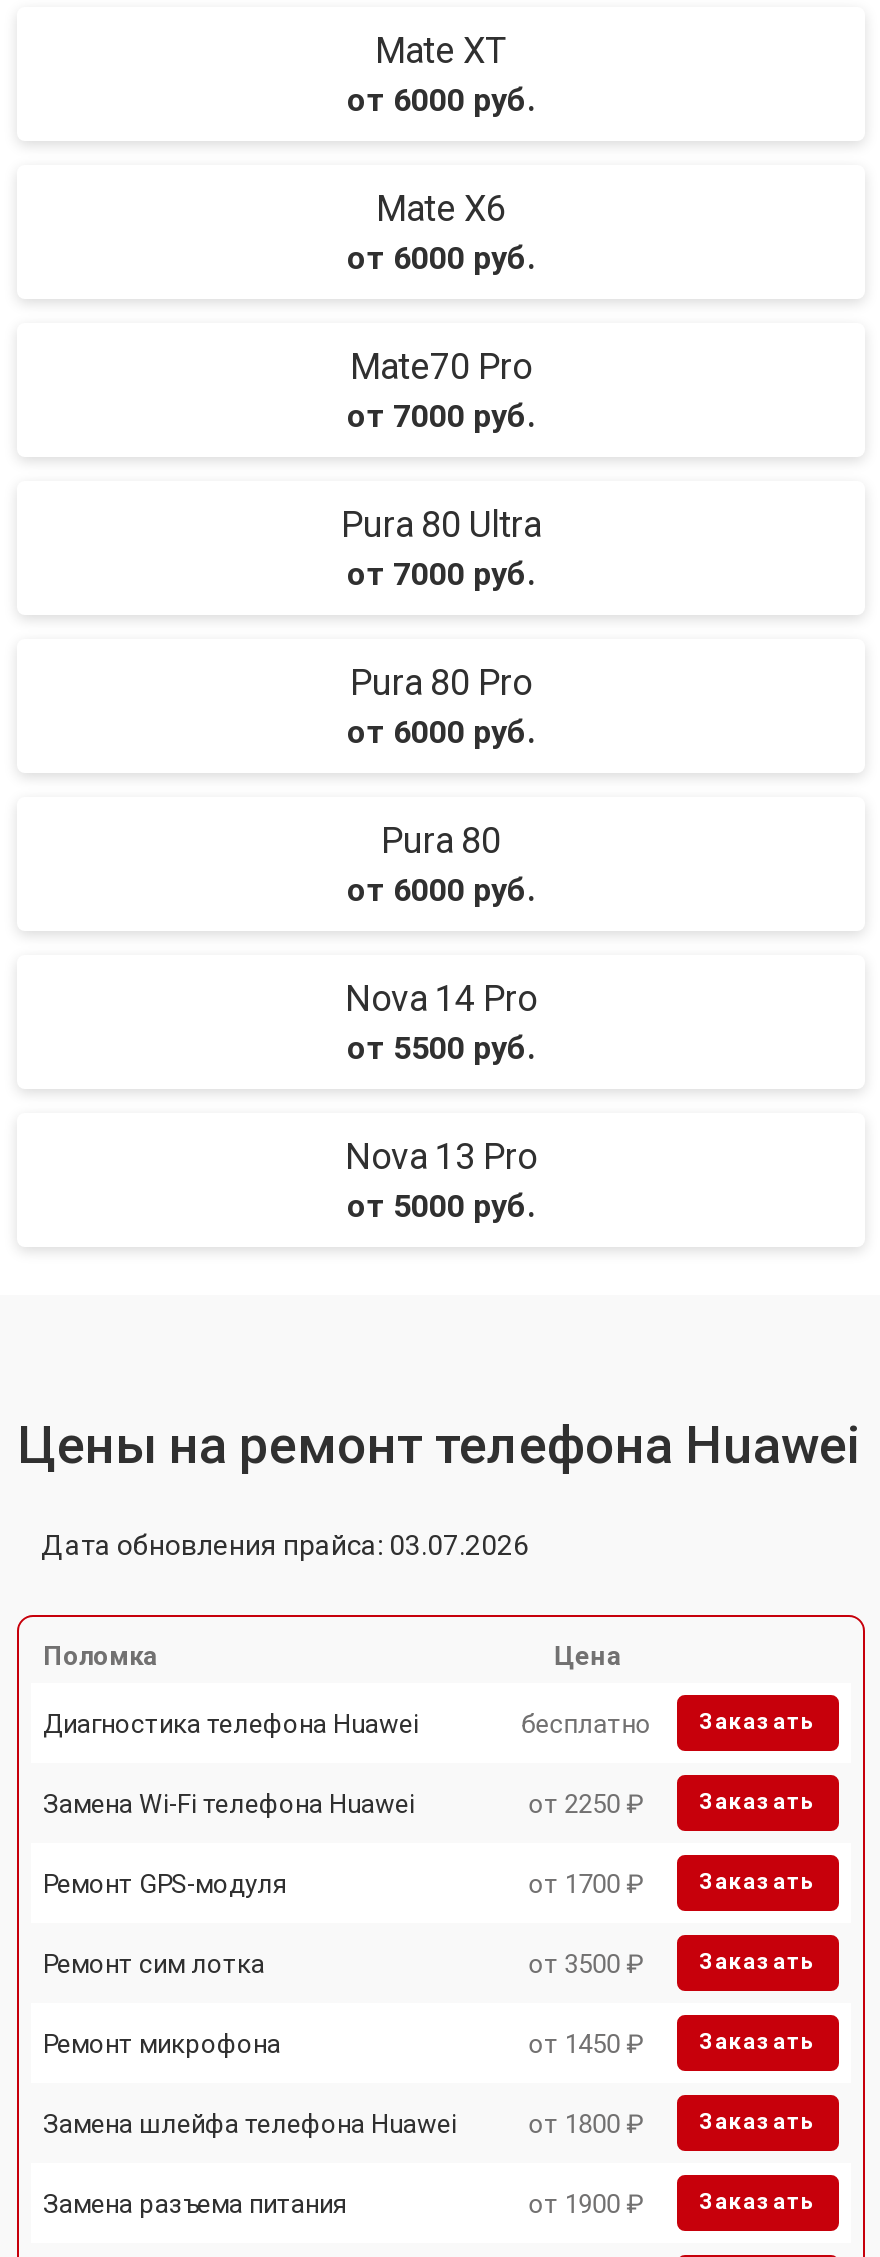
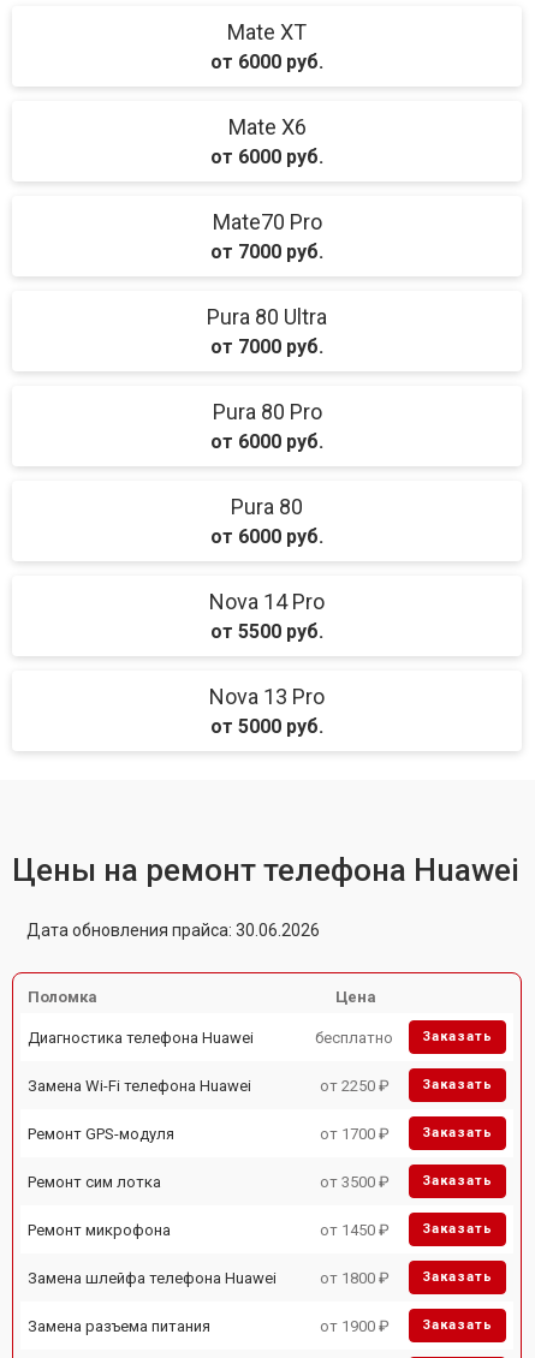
- Дата обновления прайса: 03.07.2026
+ Дата обновления прайса: 30.06.2026
